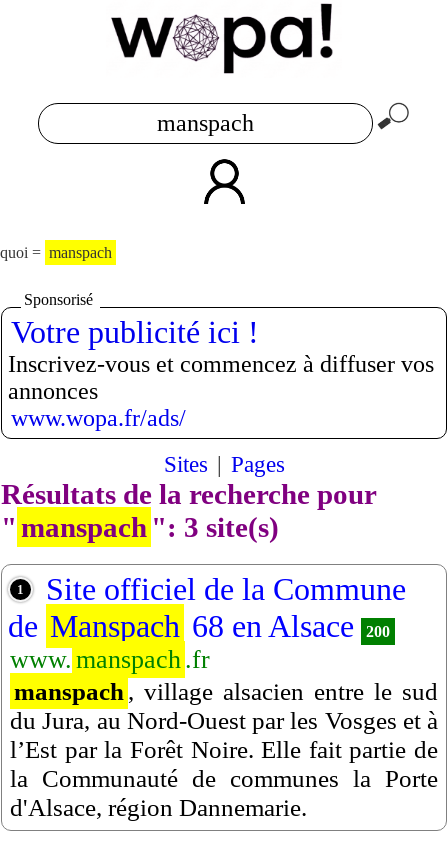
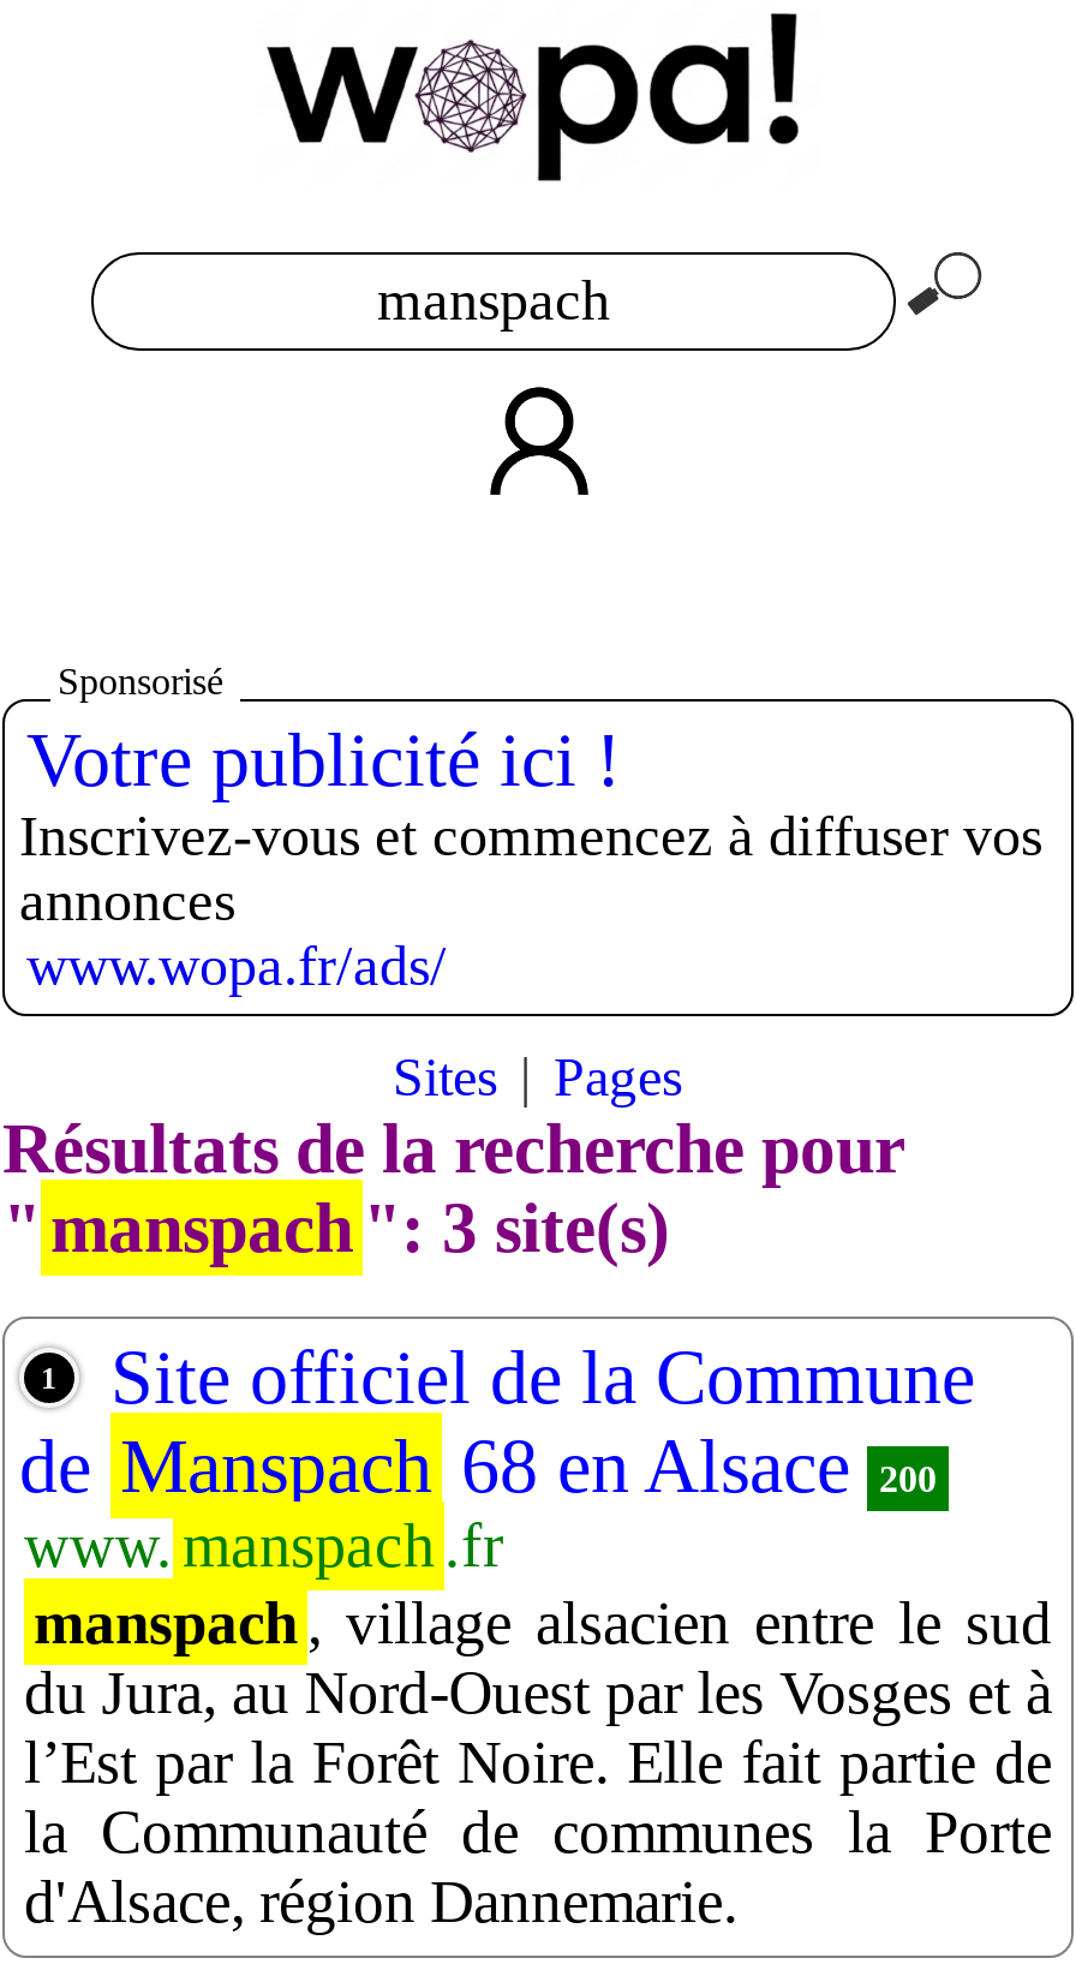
- quoi = manspach
